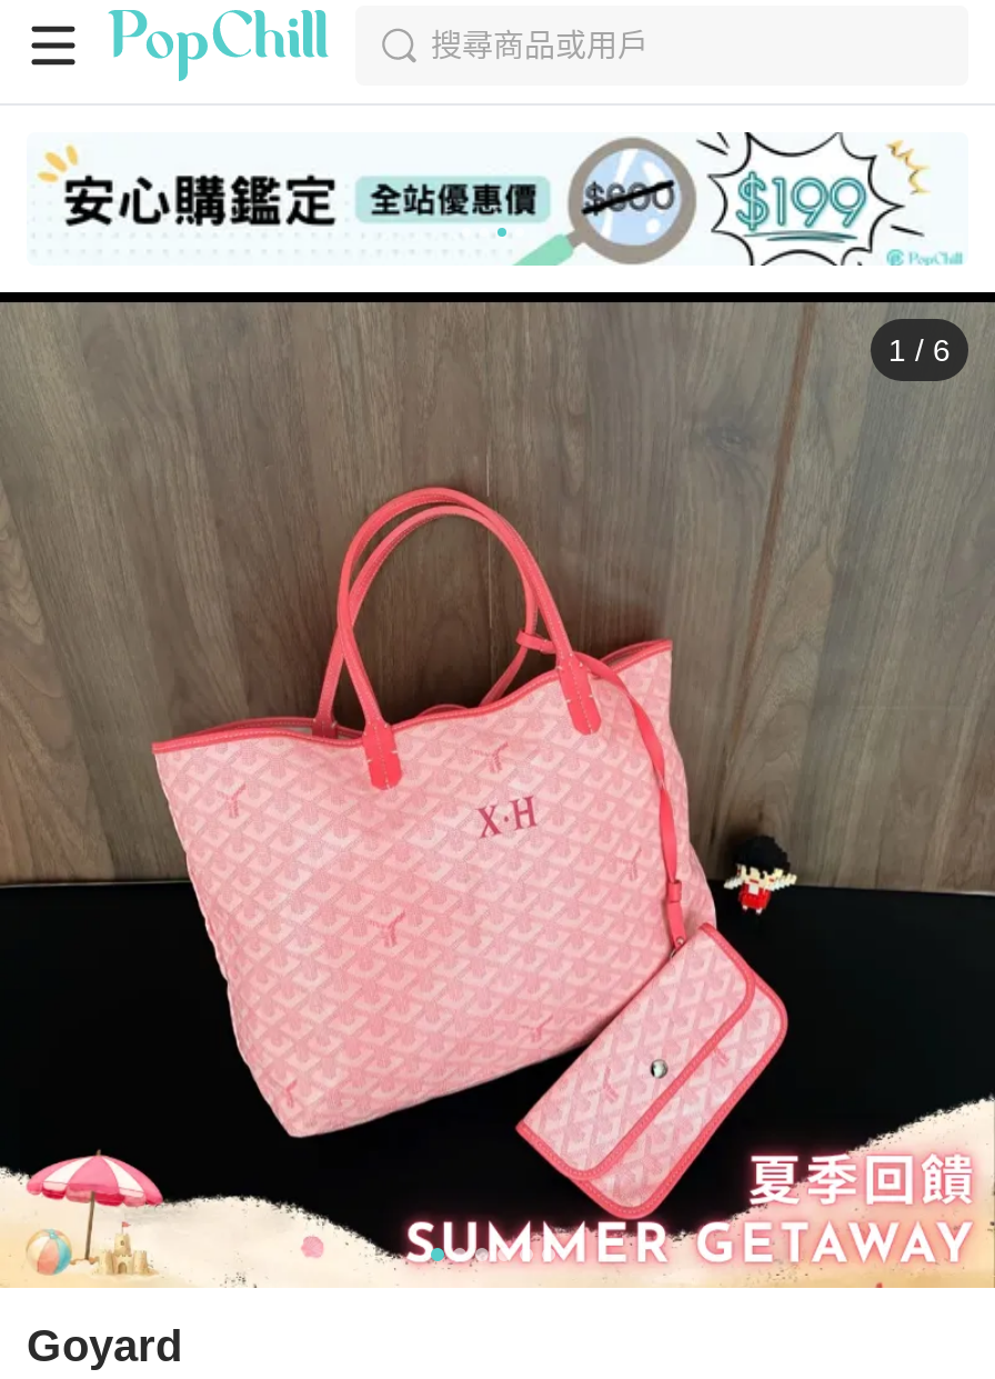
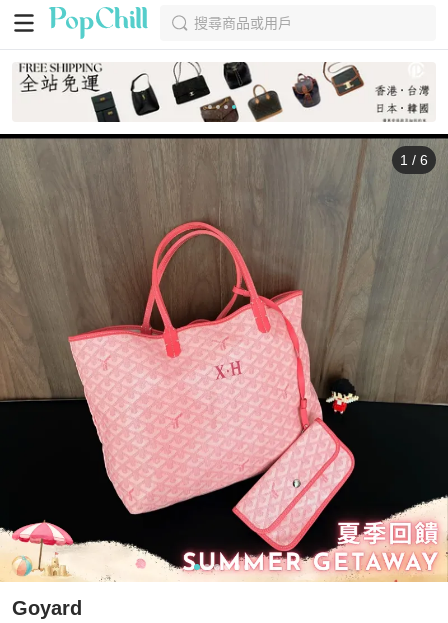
- [image]
+ [image]
